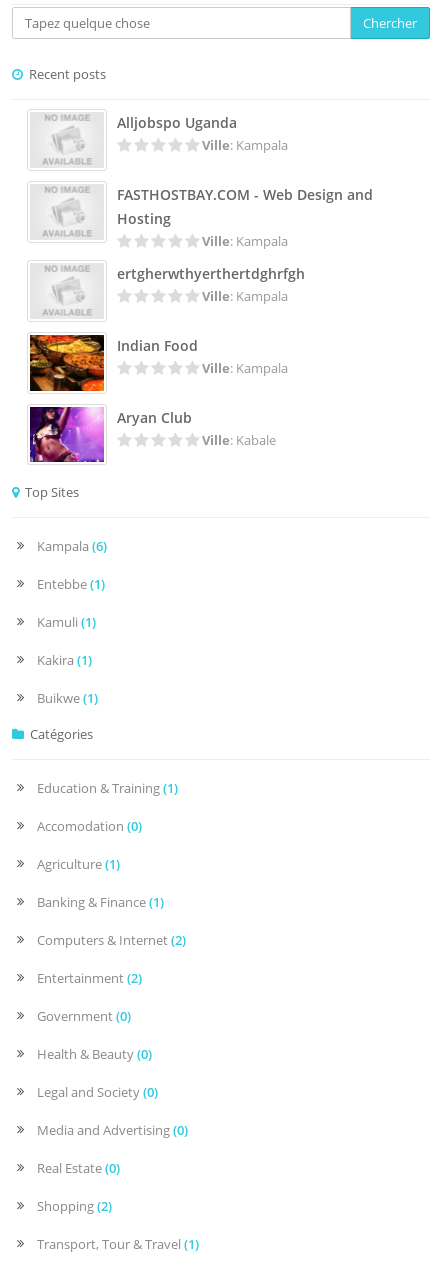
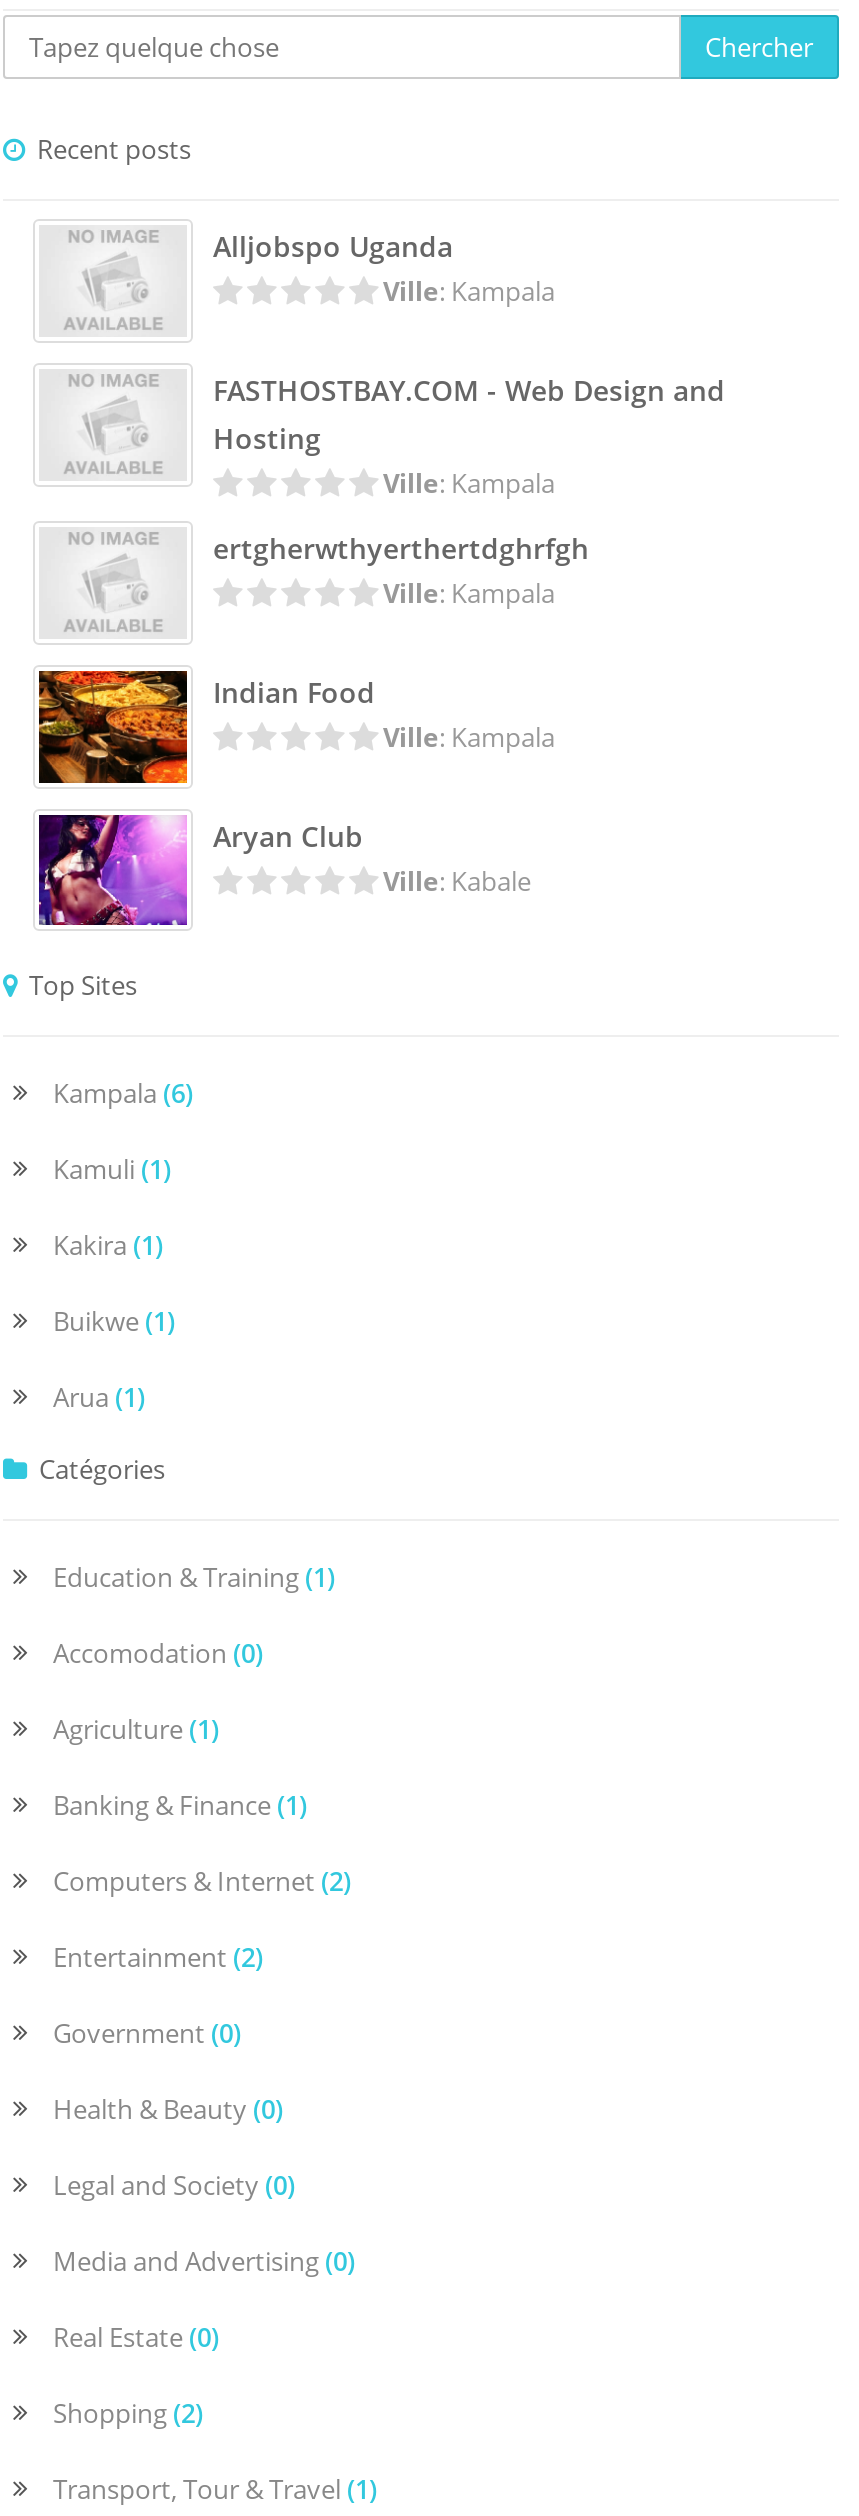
- Entebbe(1)

moved up: Kamuli (1) | Kakira (1) | Buikwe (1)

+ Arua (1)
